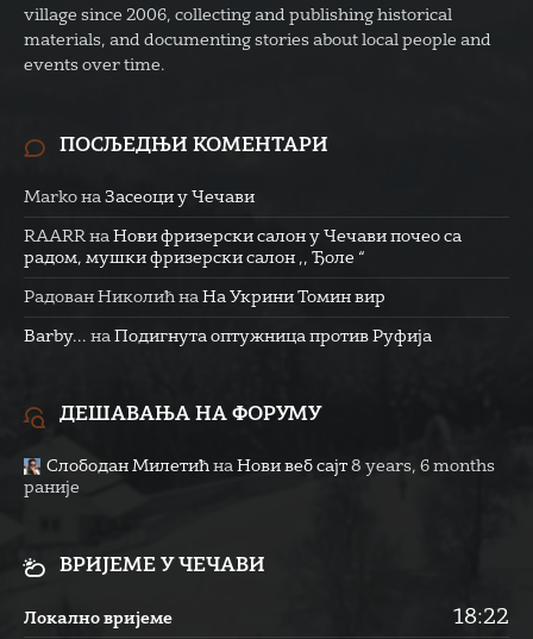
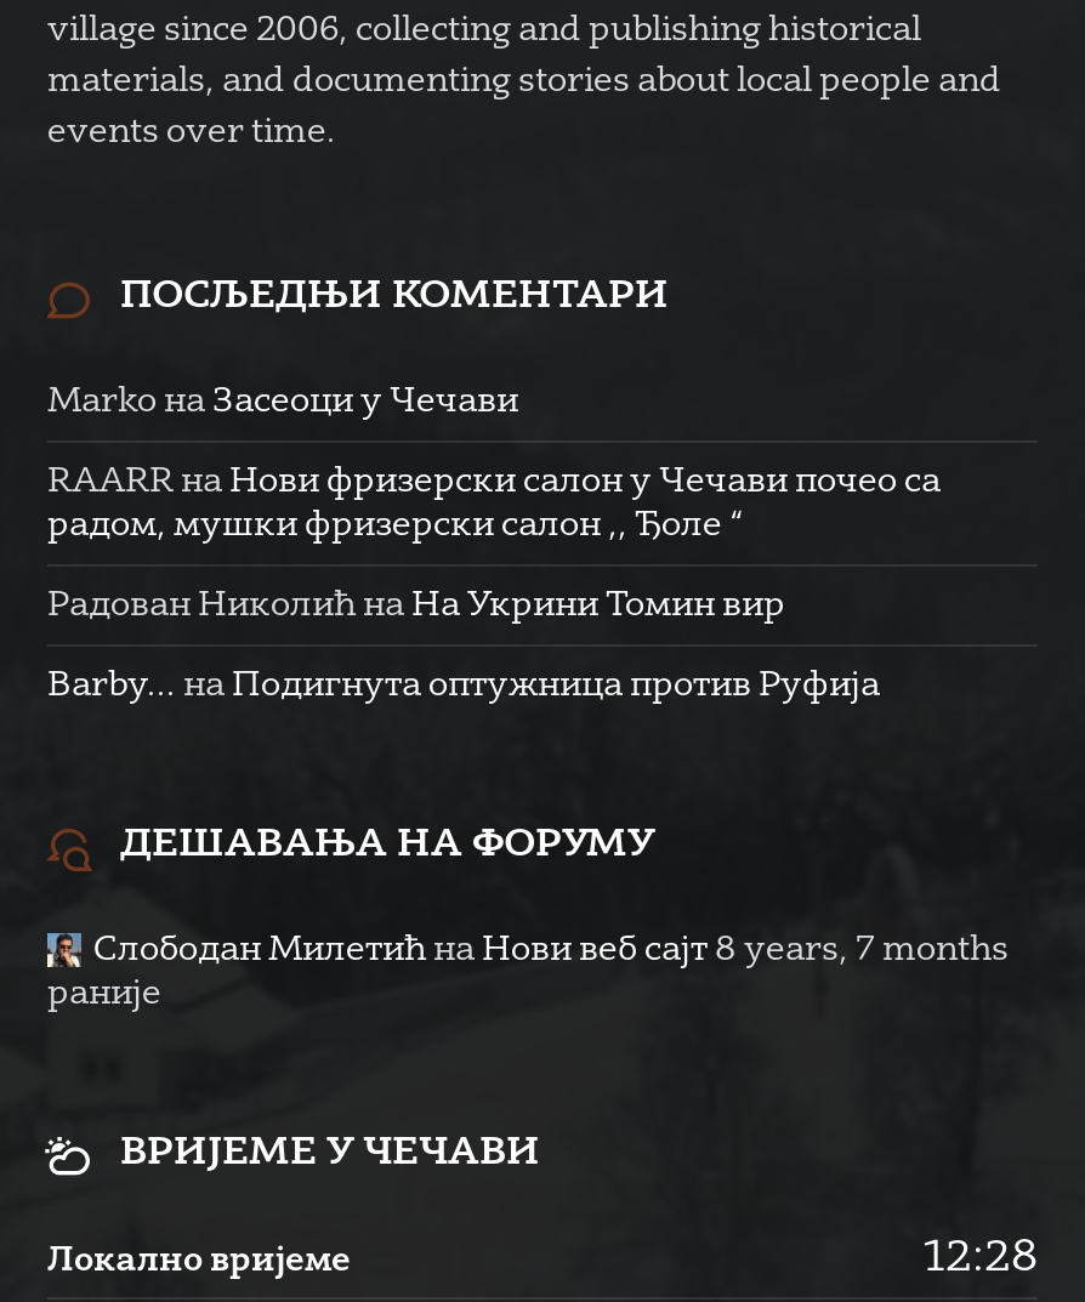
- Слободан Милетић на Нови веб сајт 8 years, 6 months
+ Слободан Милетић на Нови веб сајт 8 years, 7 months

- 18:22
+ 12:28
